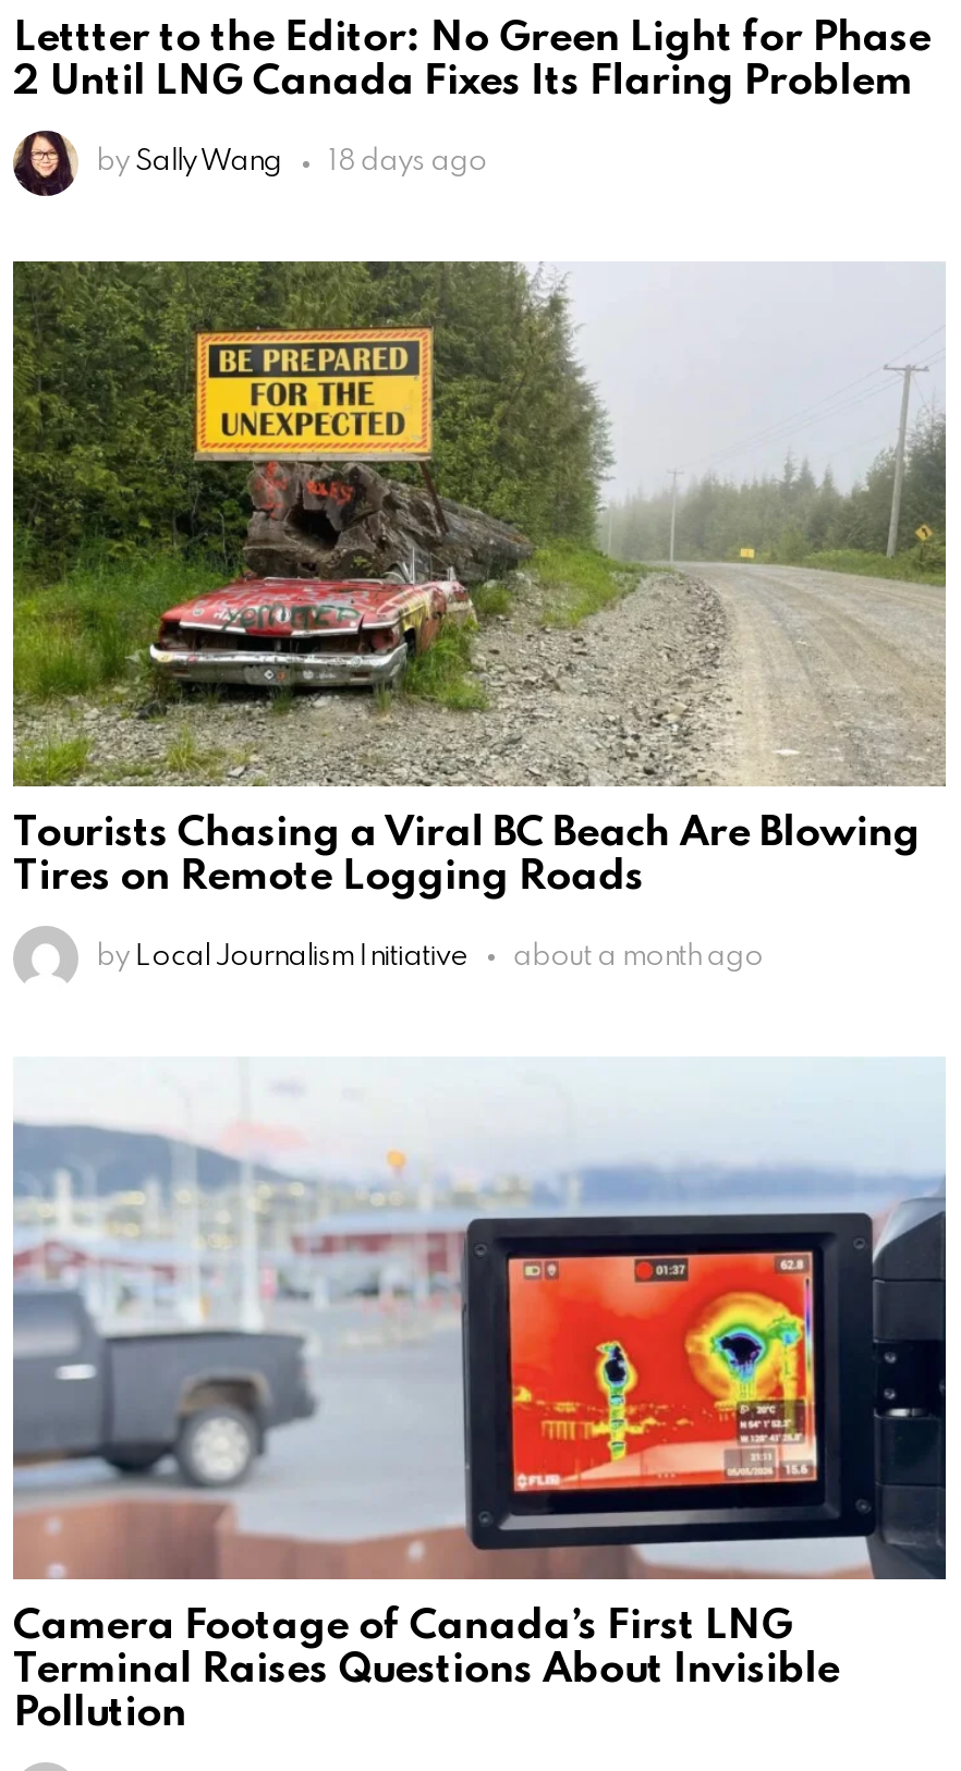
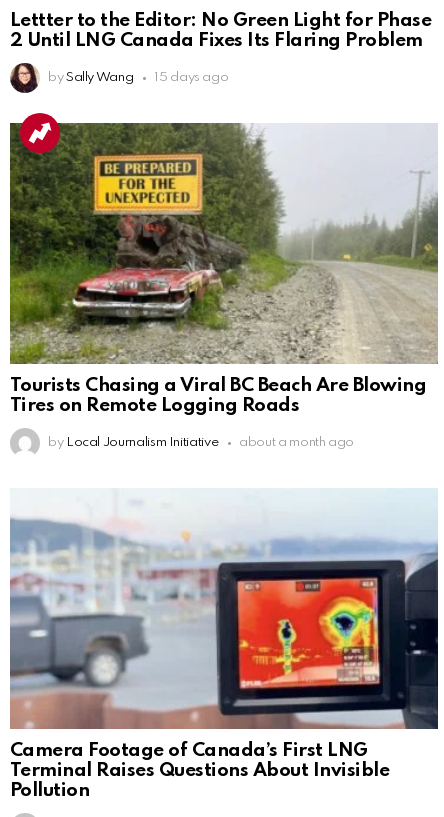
- by Sally Wang 18 days ago
+ by Sally Wang 15 days ago

- [image]
+ [image]
